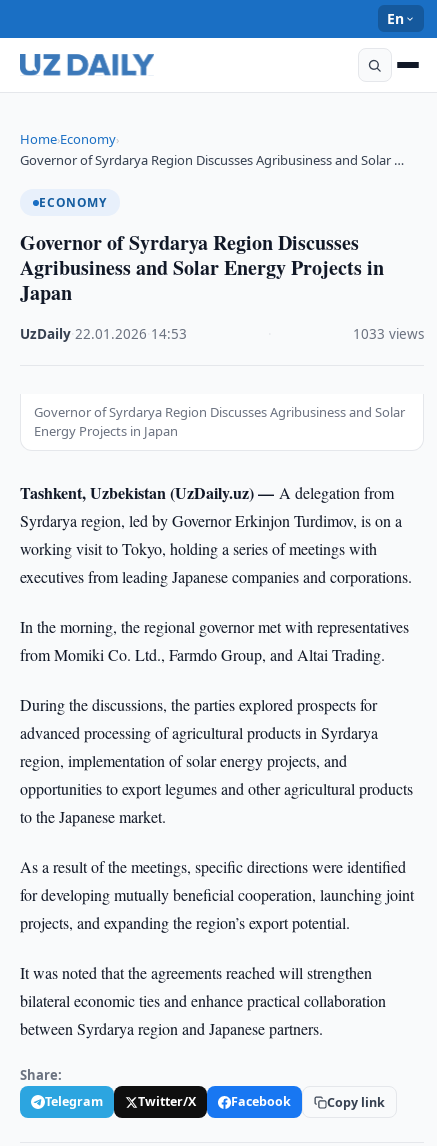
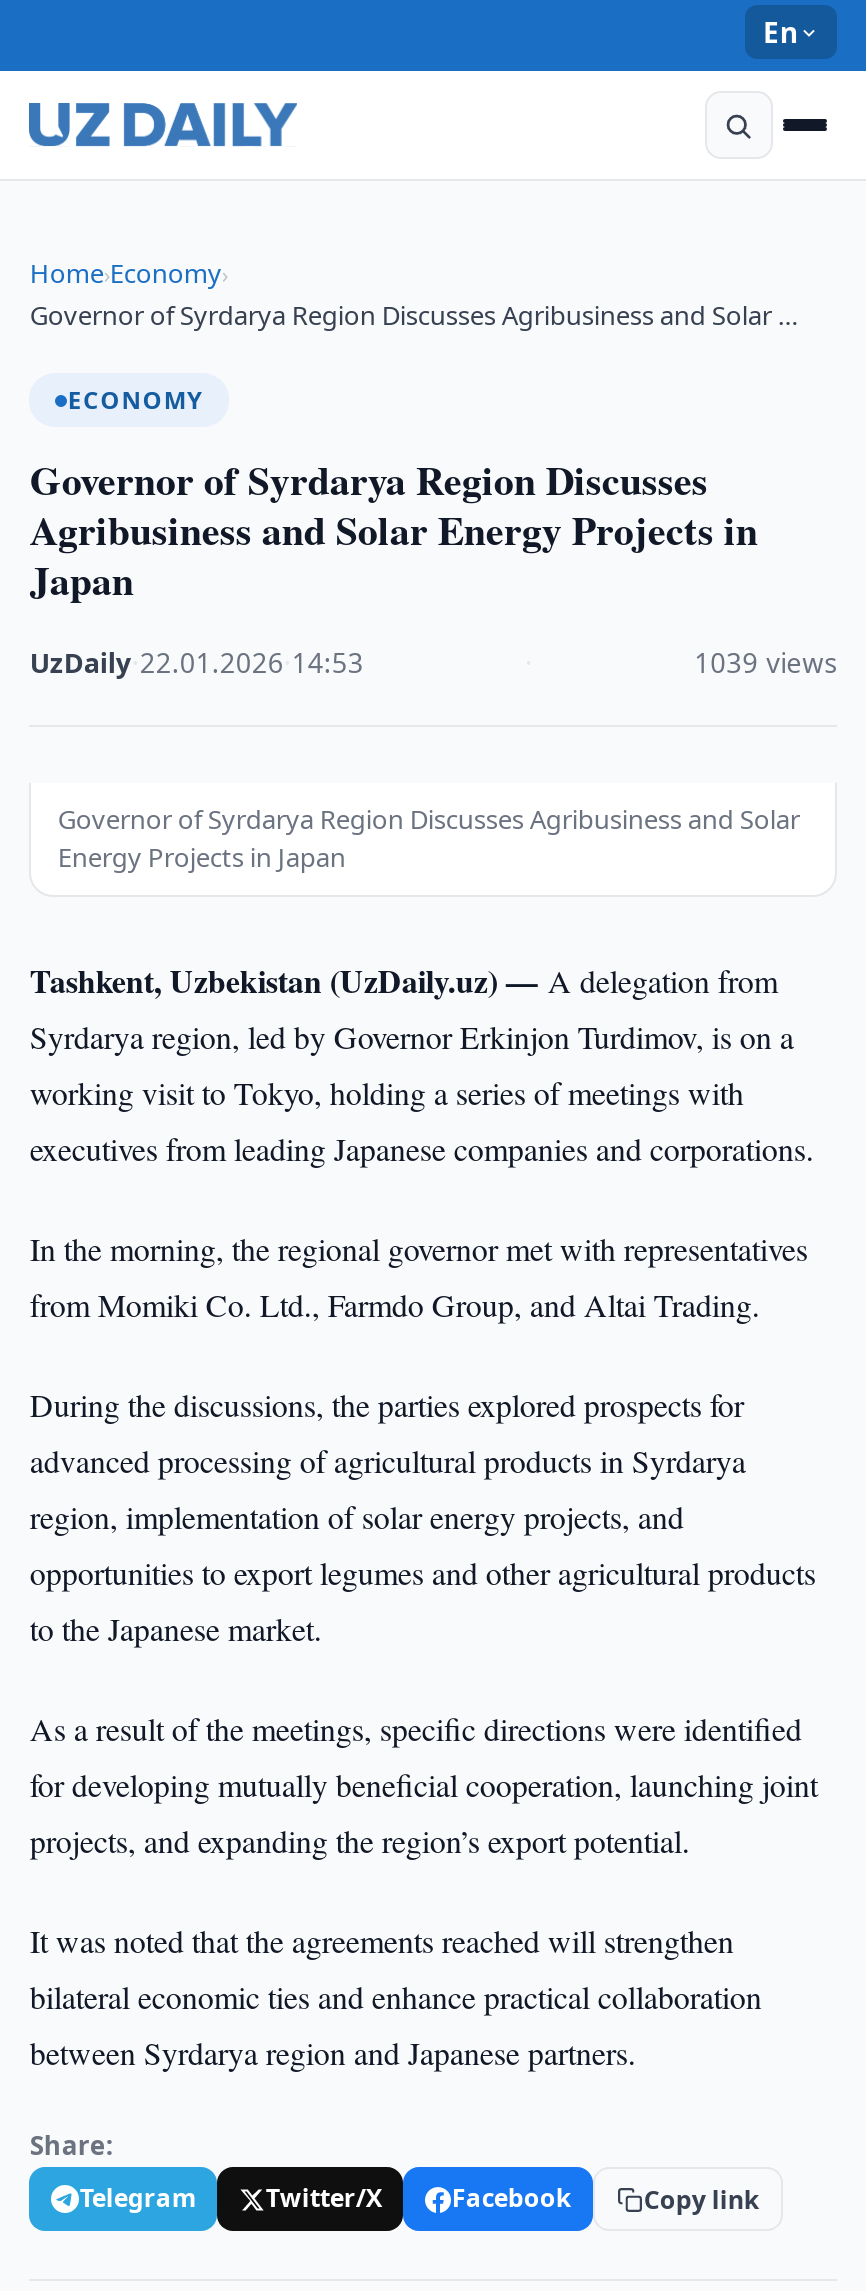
- 1033 views
+ 1039 views
